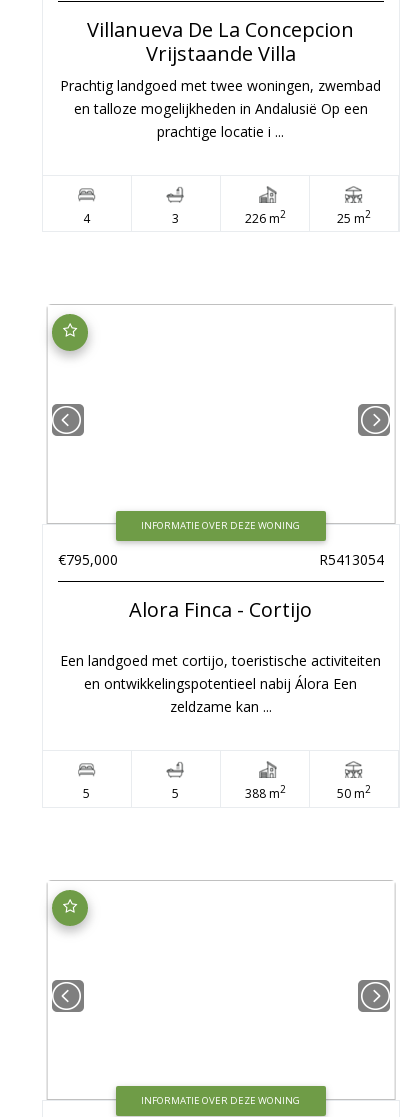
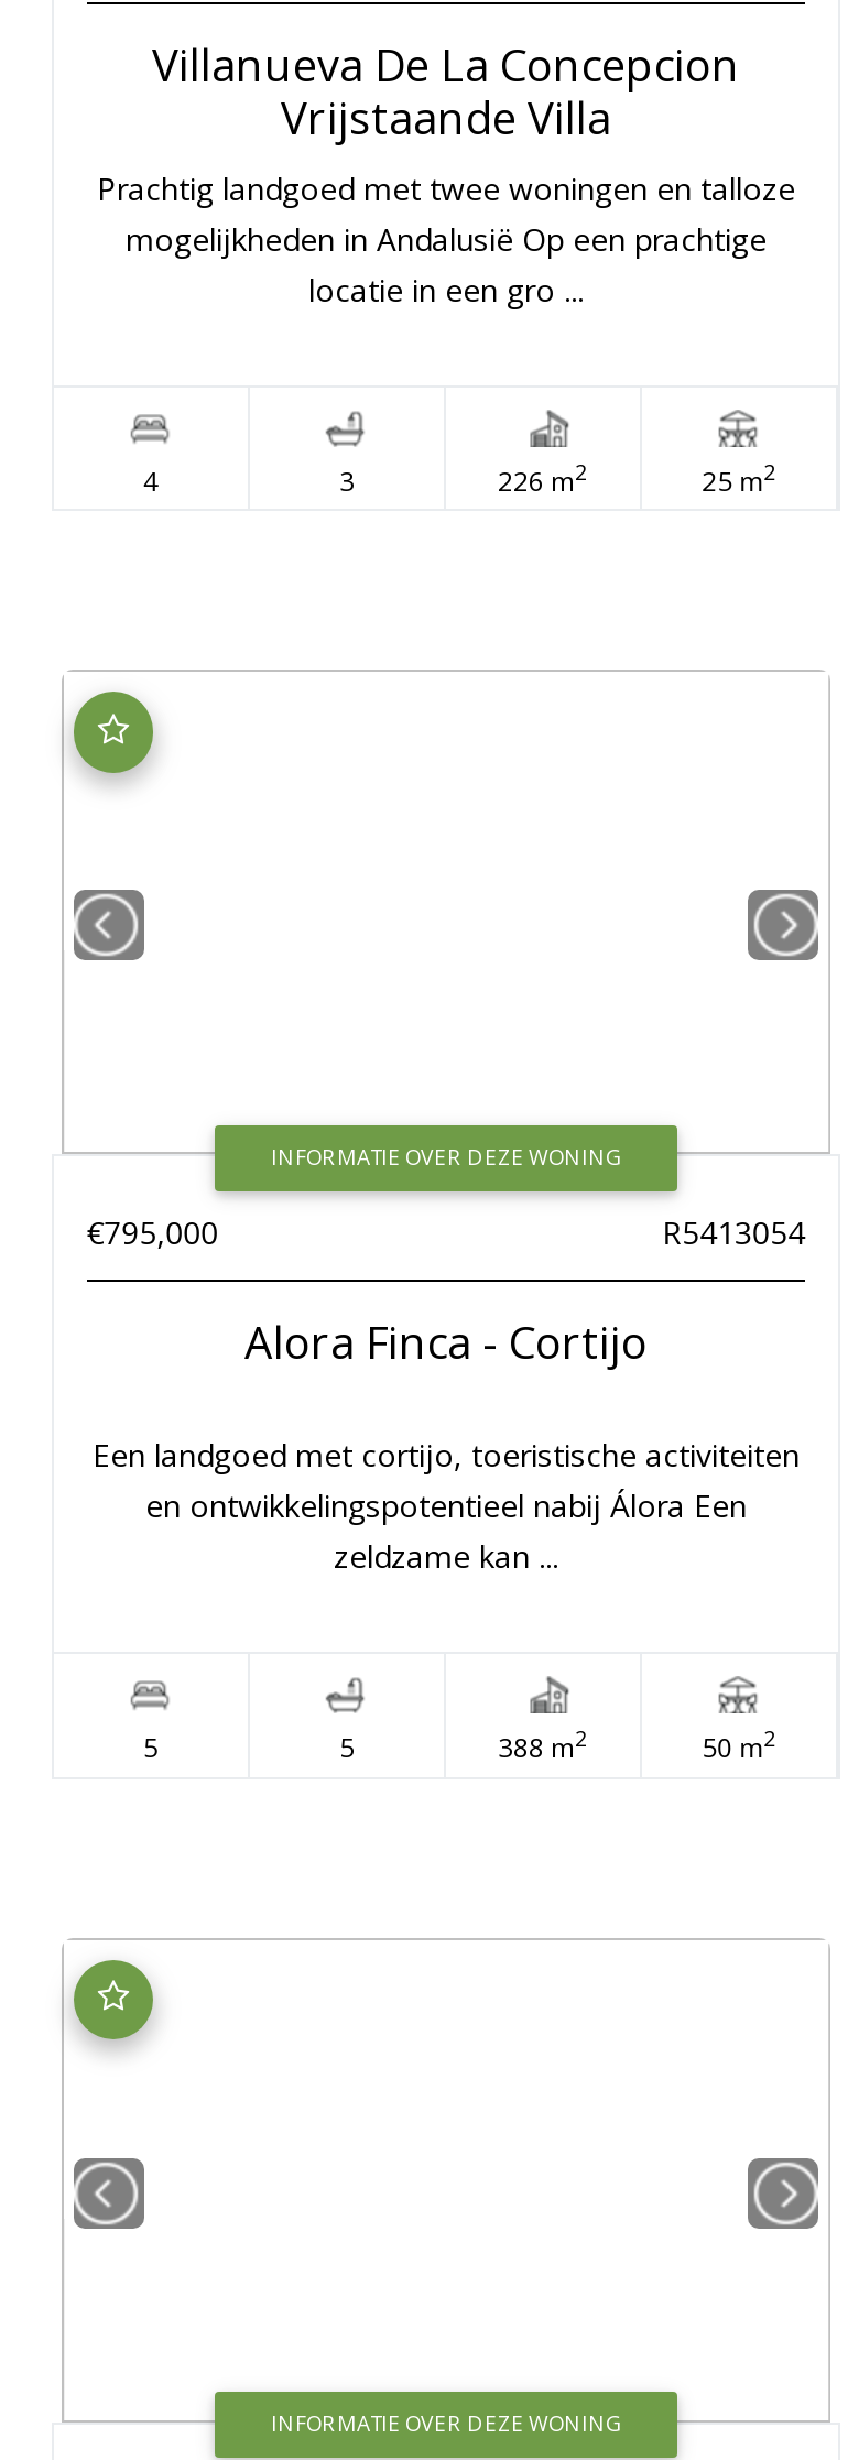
- Prachtig landgoed met twee woningen, zwembad
- en talloze mogelijkheden in Andalusië Op een
- prachtige locatie i ...
+ Prachtig landgoed met twee woningen en talloze
+ mogelijkheden in Andalusië Op een prachtige
+ locatie in een gro ...
